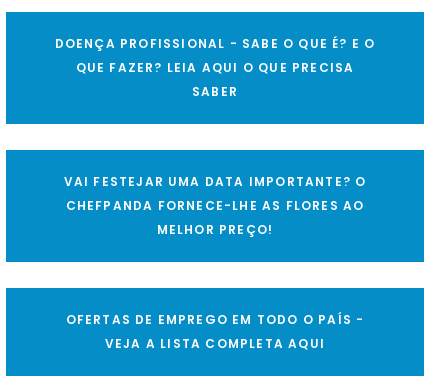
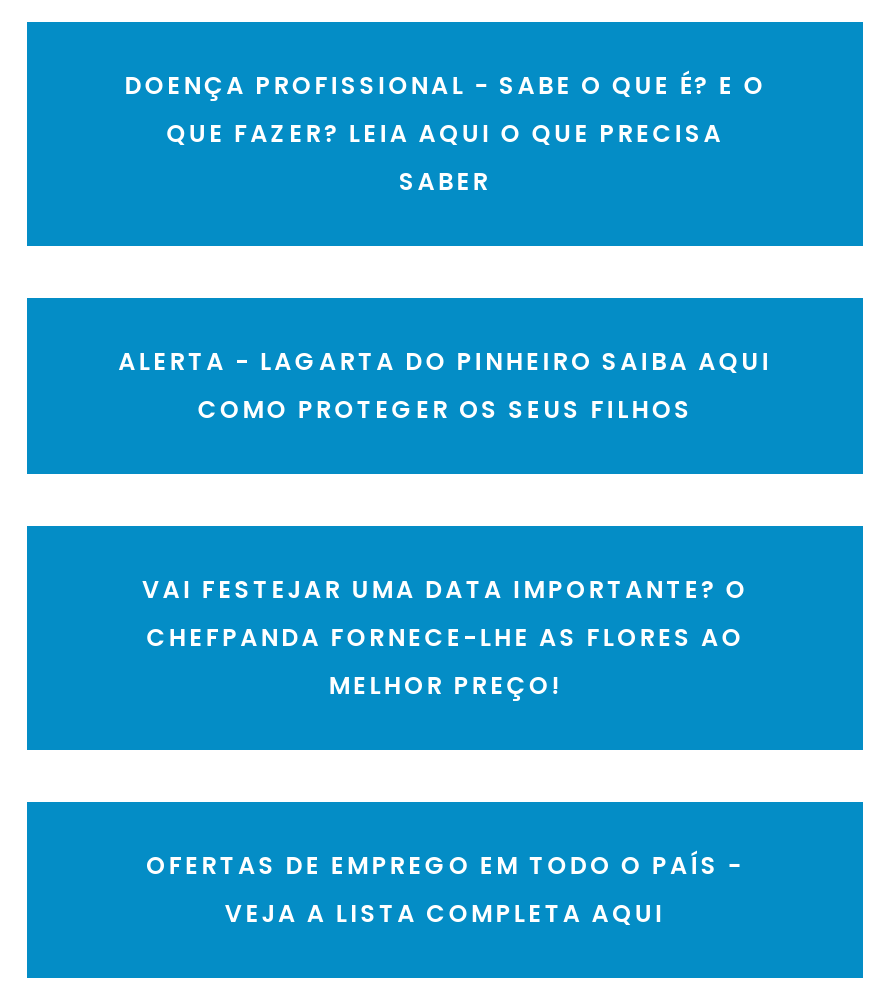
+ ALERTA - LAGARTA DO PINHEIRO SAIBA AQUI
+ COMO PROTEGER OS SEUS FILHOS
